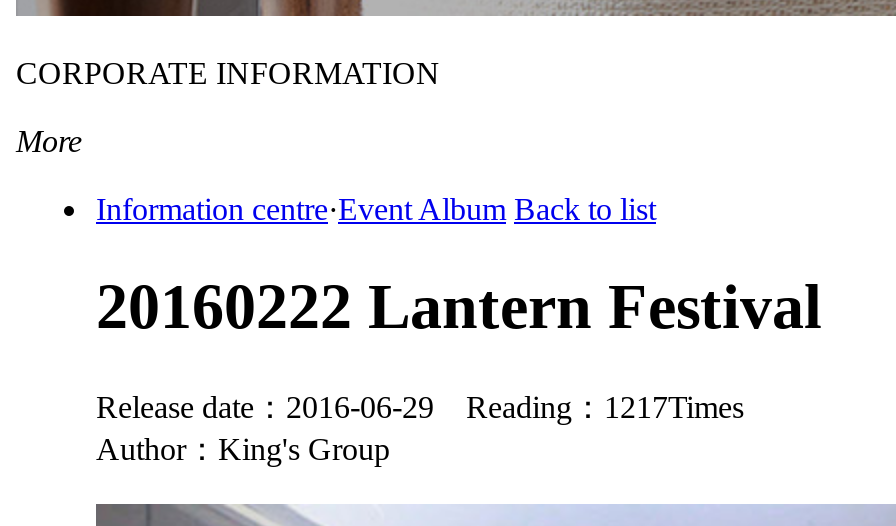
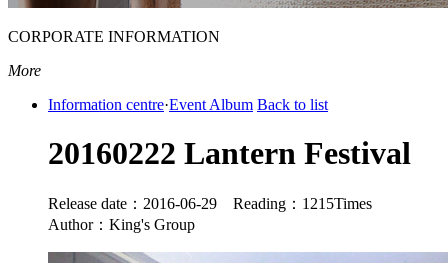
- Release date：2016-06-29 Reading：1217Times
+ Release date：2016-06-29 Reading：1215Times
